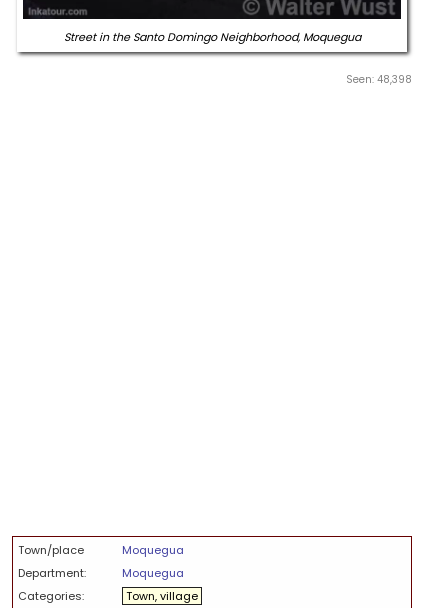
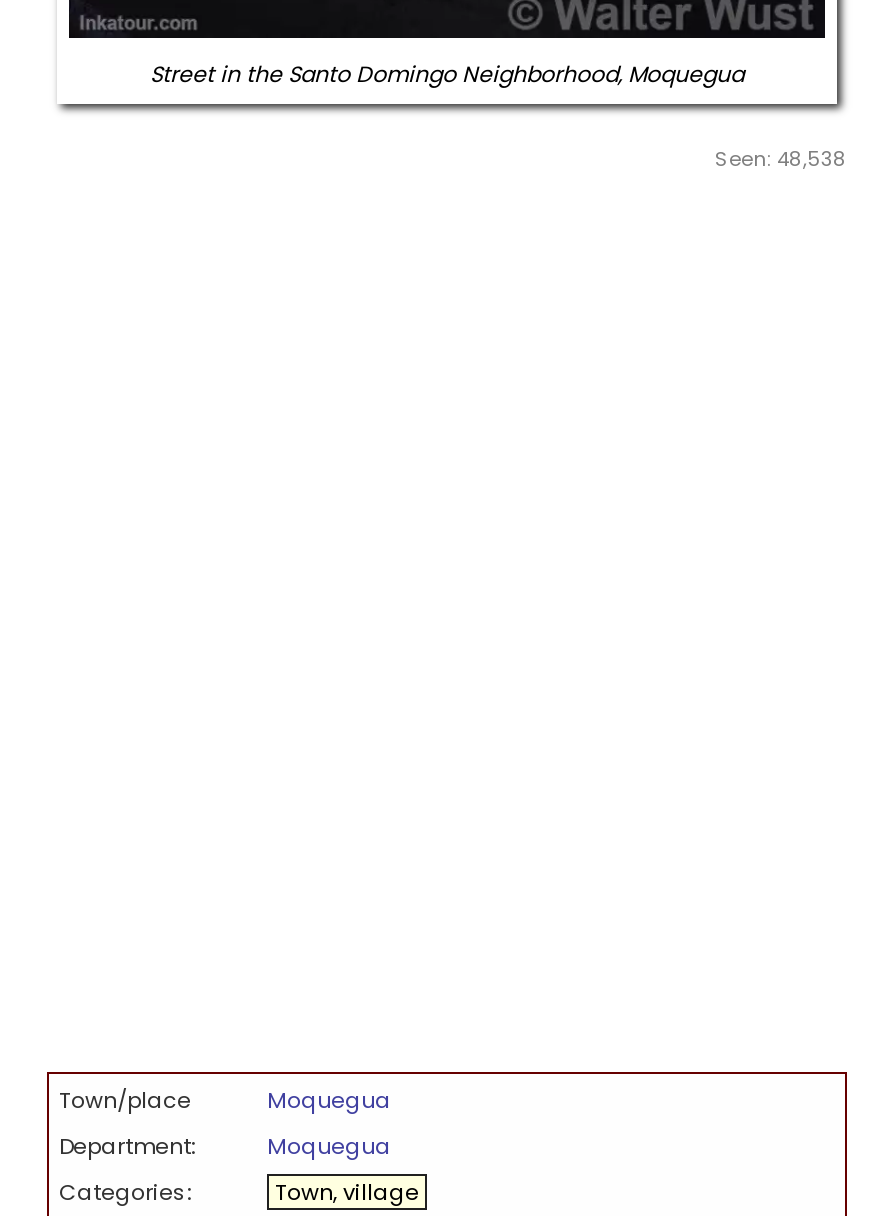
- Seen: 48,398
+ Seen: 48,538
